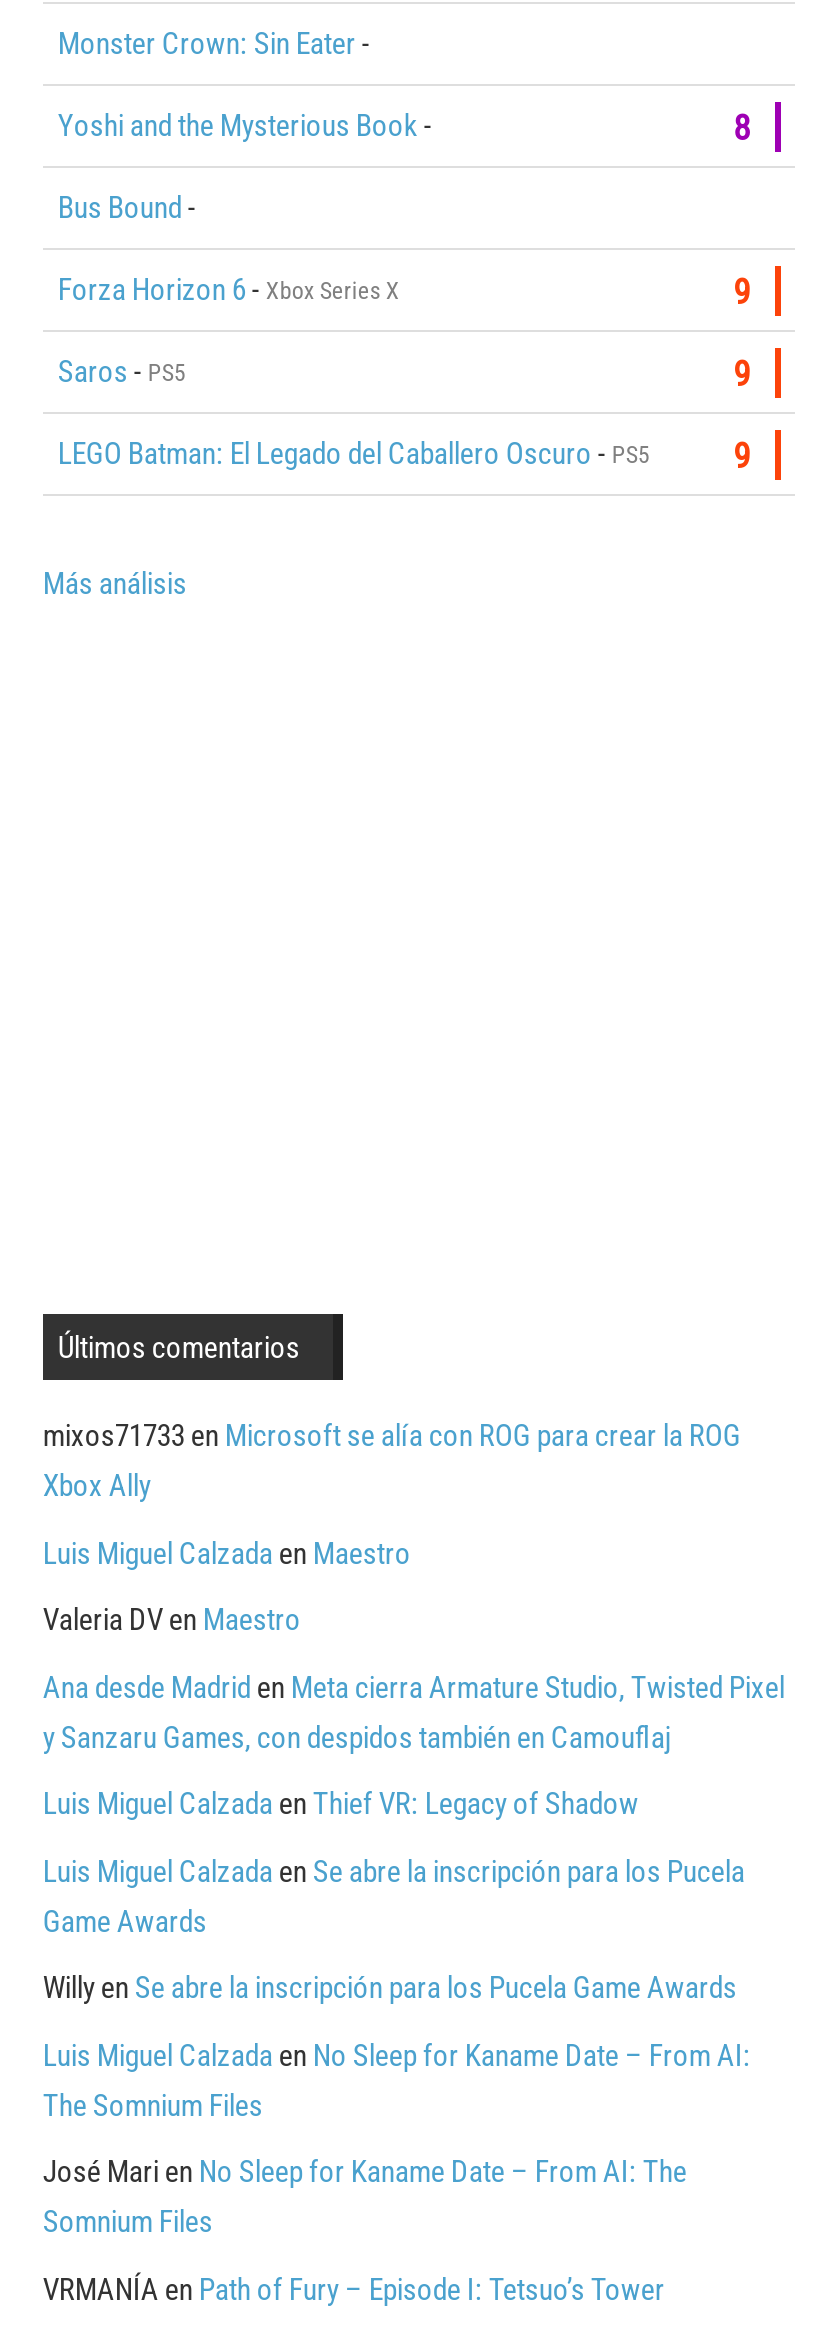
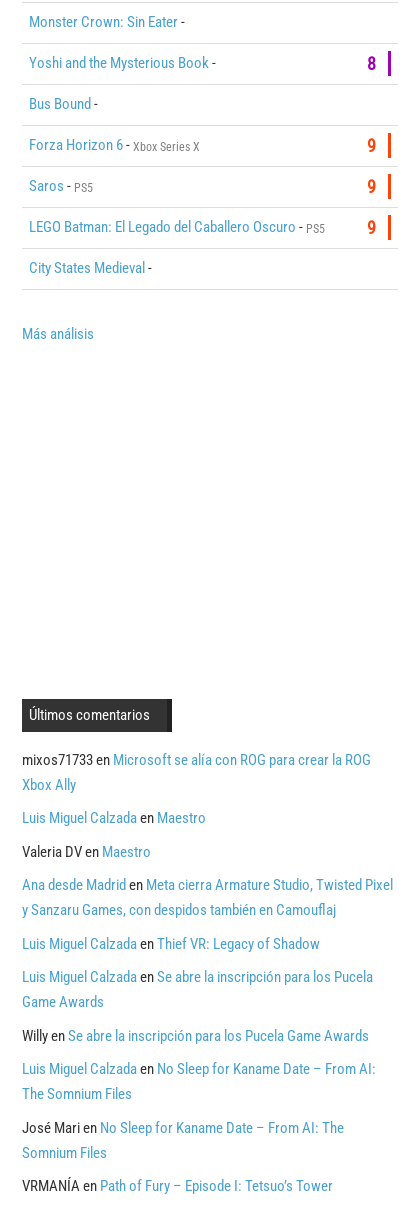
+ City States Medieval -
